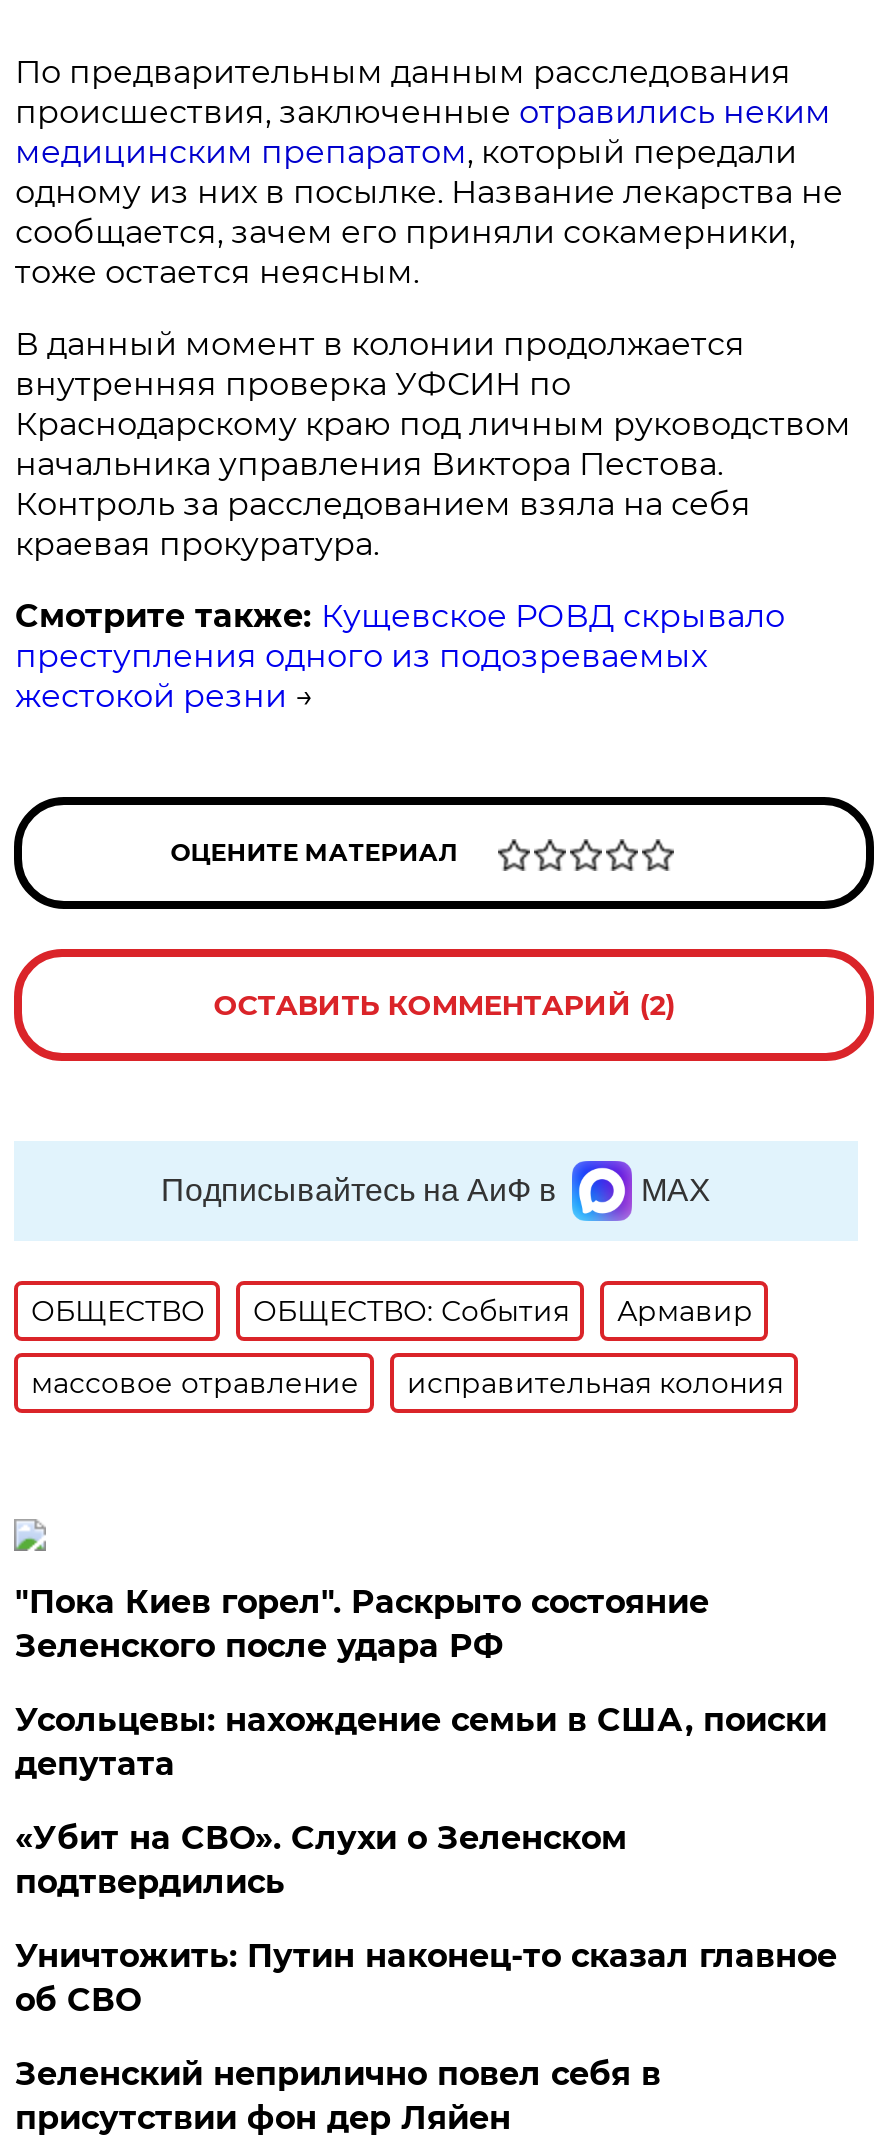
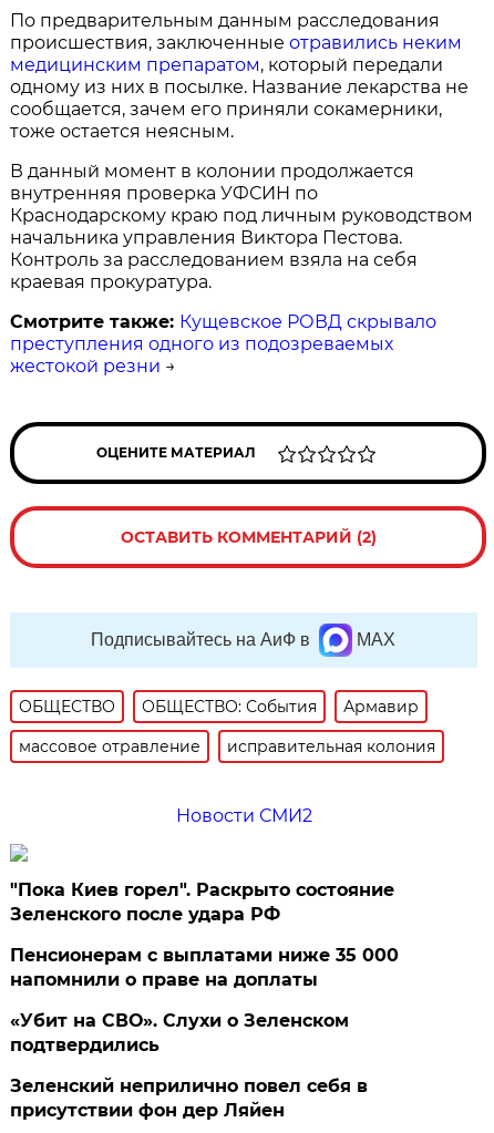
+ Новости СМИ2

moved down: "Пока Киев горел". Раскрыто состояние | Зеленского после удара РФ

- Усольцевы: нахождение семьи в США, поиски
- депутата
+ Пенсионерам с выплатами ниже 35 000
+ напомнили о праве на доплаты

moved down: «Убит на СВО». Слухи о Зеленском | подтвердились

- Уничтожить: Путин наконец-то сказал главное
- об СВО
